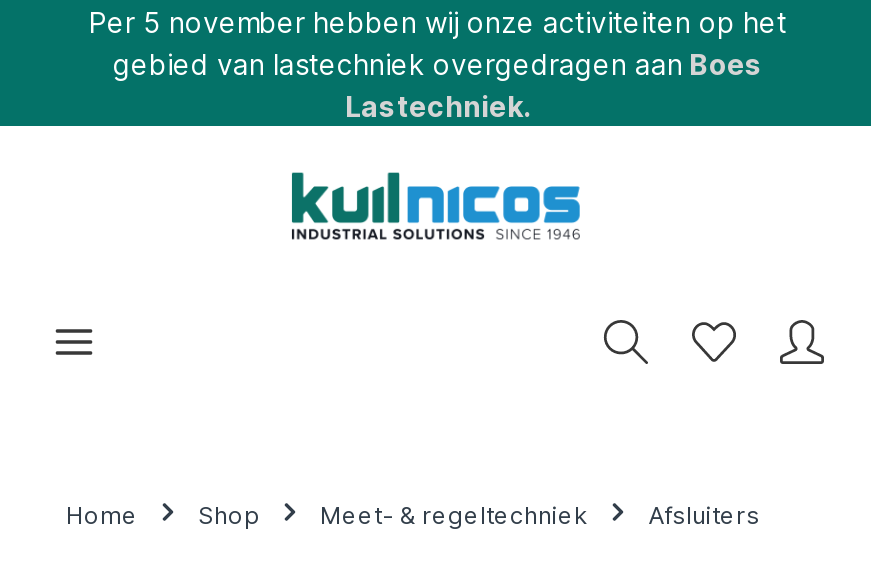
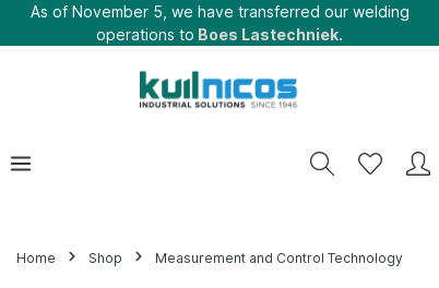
- Per 5 november hebben wij onze activiteiten op het
- gebied van lastechniek overgedragen aan Boes
- Lastechniek.
+ As of November 5, we have transferred our welding
+ operations to Boes Lastechniek.

- Meet- & regeltechniek
- Afsluiters
+ Measurement and Control Technology
